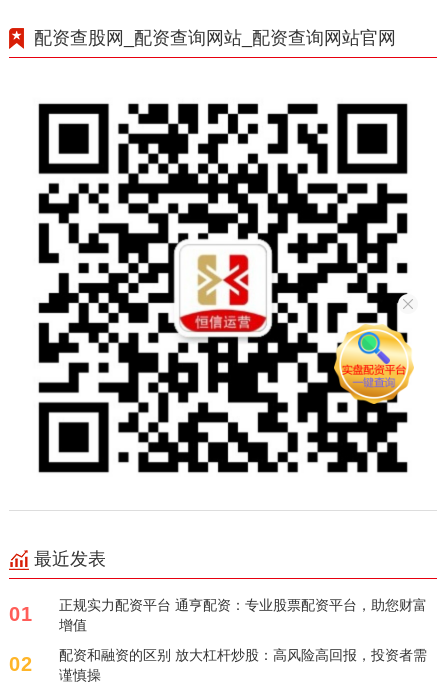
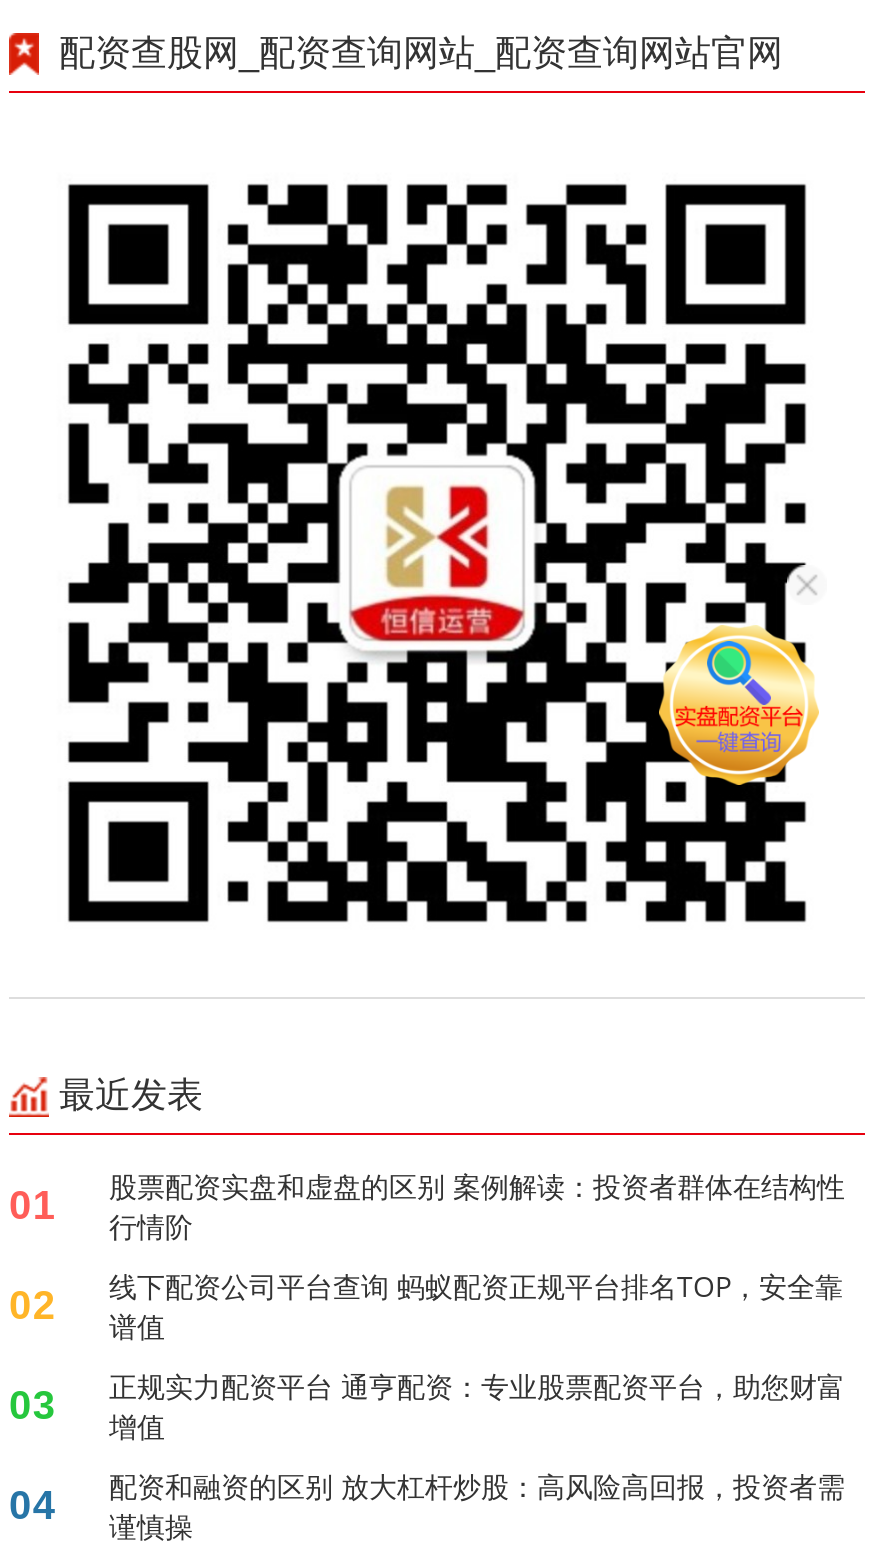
+ 股票配资实盘和虚盘的区别 案例解读：投资者群体在结构性
+ 行情阶
+ 02
+ 线下配资公司平台查询 蚂蚁配资正规平台排名TOP，安全靠
+ 谱值
+ 03

- 02 配资和融资的区别 放大杠杆炒股：高风险高回报，投资者需 谨慎操
+ 04 配资和融资的区别 放大杠杆炒股：高风险高回报，投资者需 谨慎操
